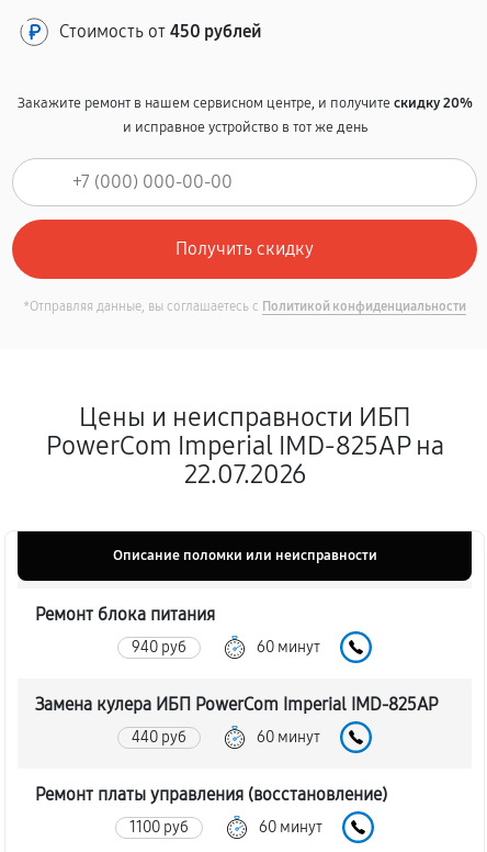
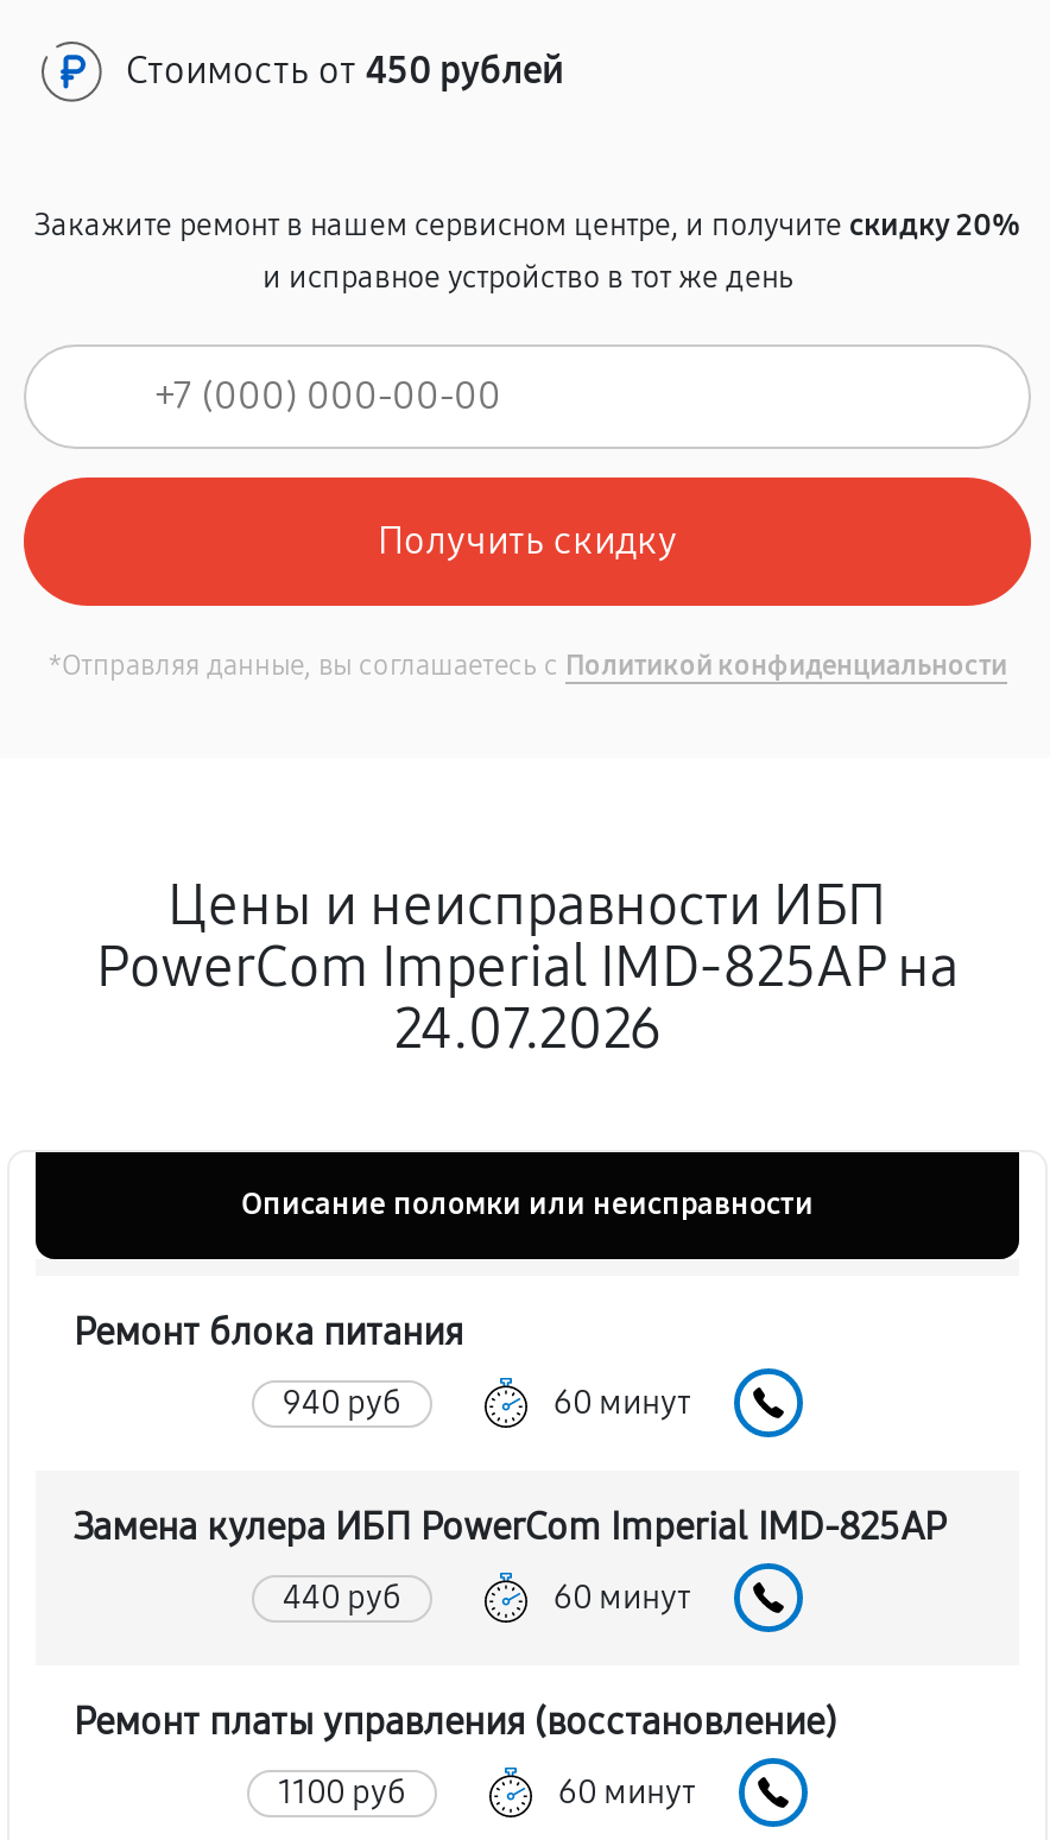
- 22.07.2026
+ 24.07.2026
